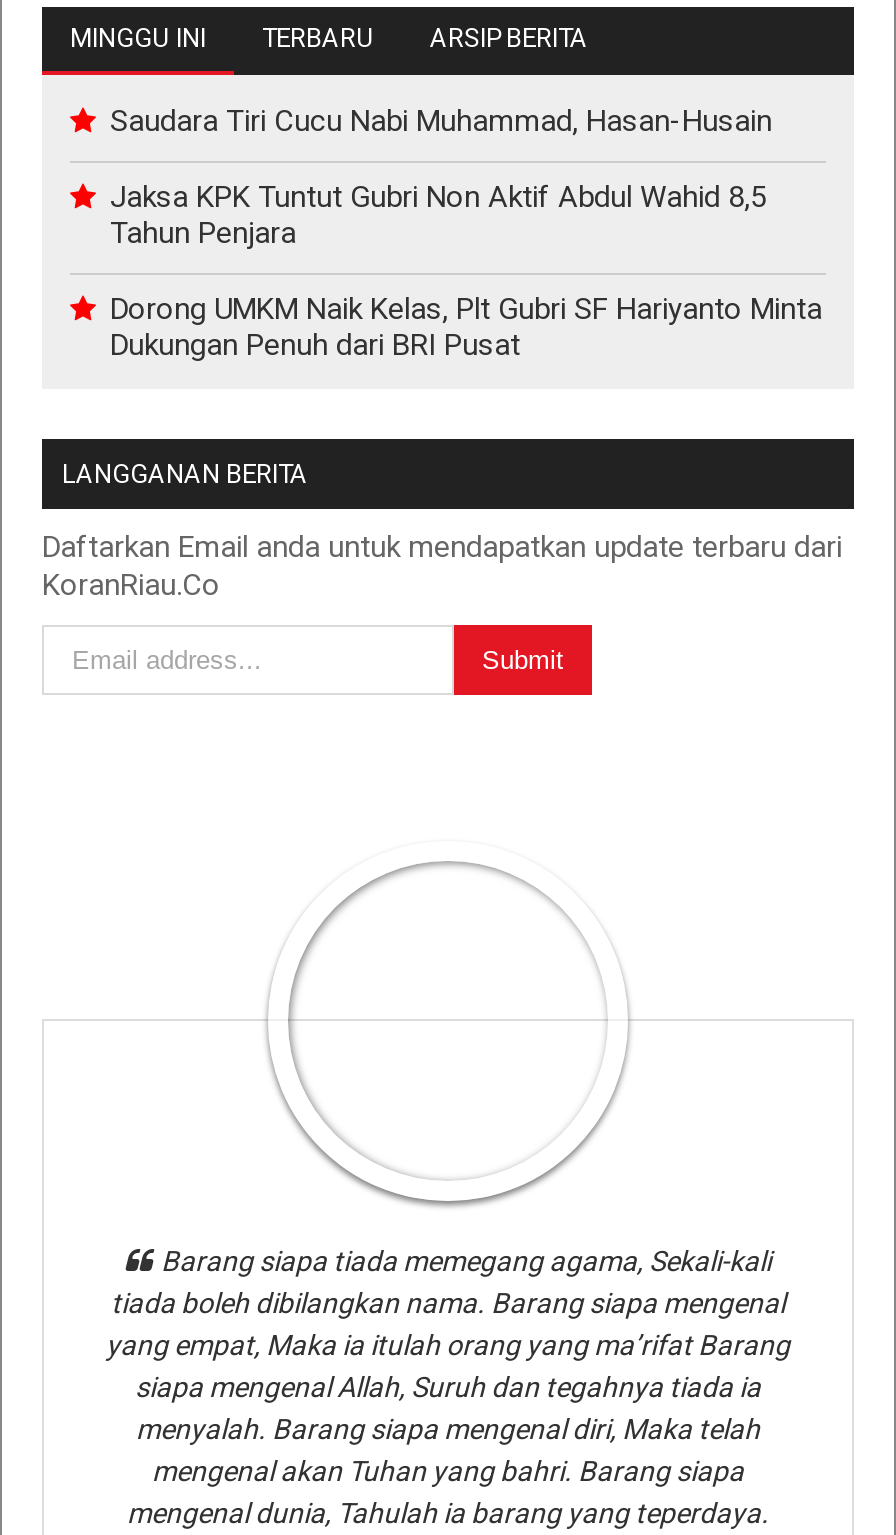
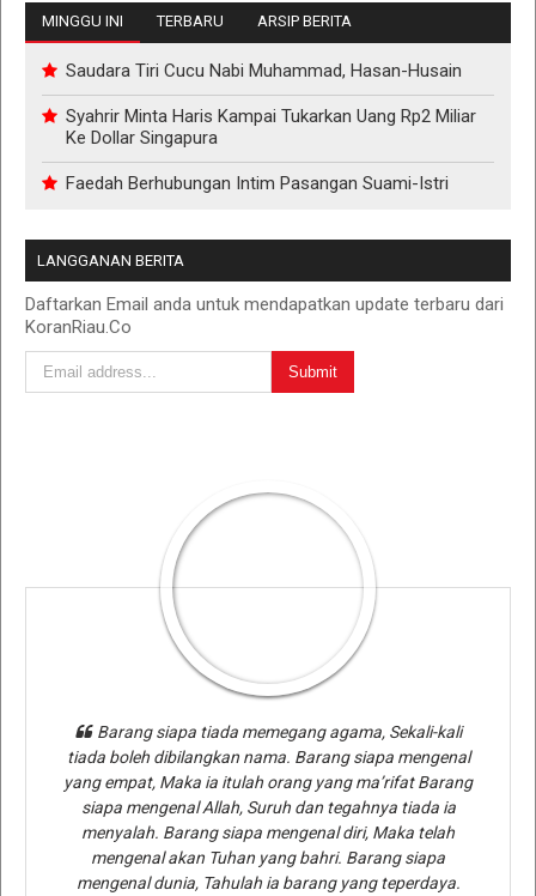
- Jaksa KPK Tuntut Gubri Non Aktif Abdul Wahid 8,5
- Tahun Penjara
+ Syahrir Minta Haris Kampai Tukarkan Uang Rp2 Miliar
+ Ke Dollar Singapura

- Dorong UMKM Naik Kelas, Plt Gubri SF Hariyanto Minta
- Dukungan Penuh dari BRI Pusat
+ Faedah Berhubungan Intim Pasangan Suami-Istri
